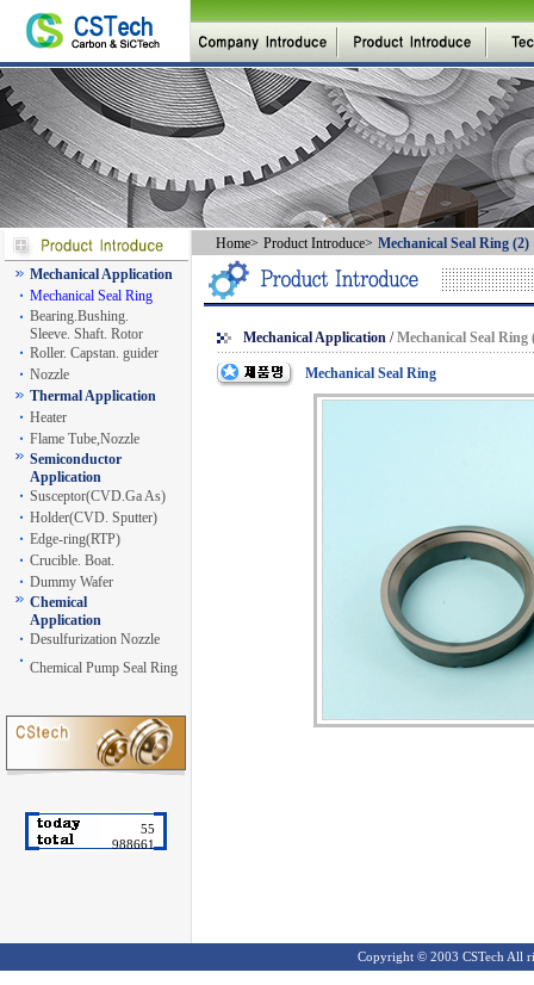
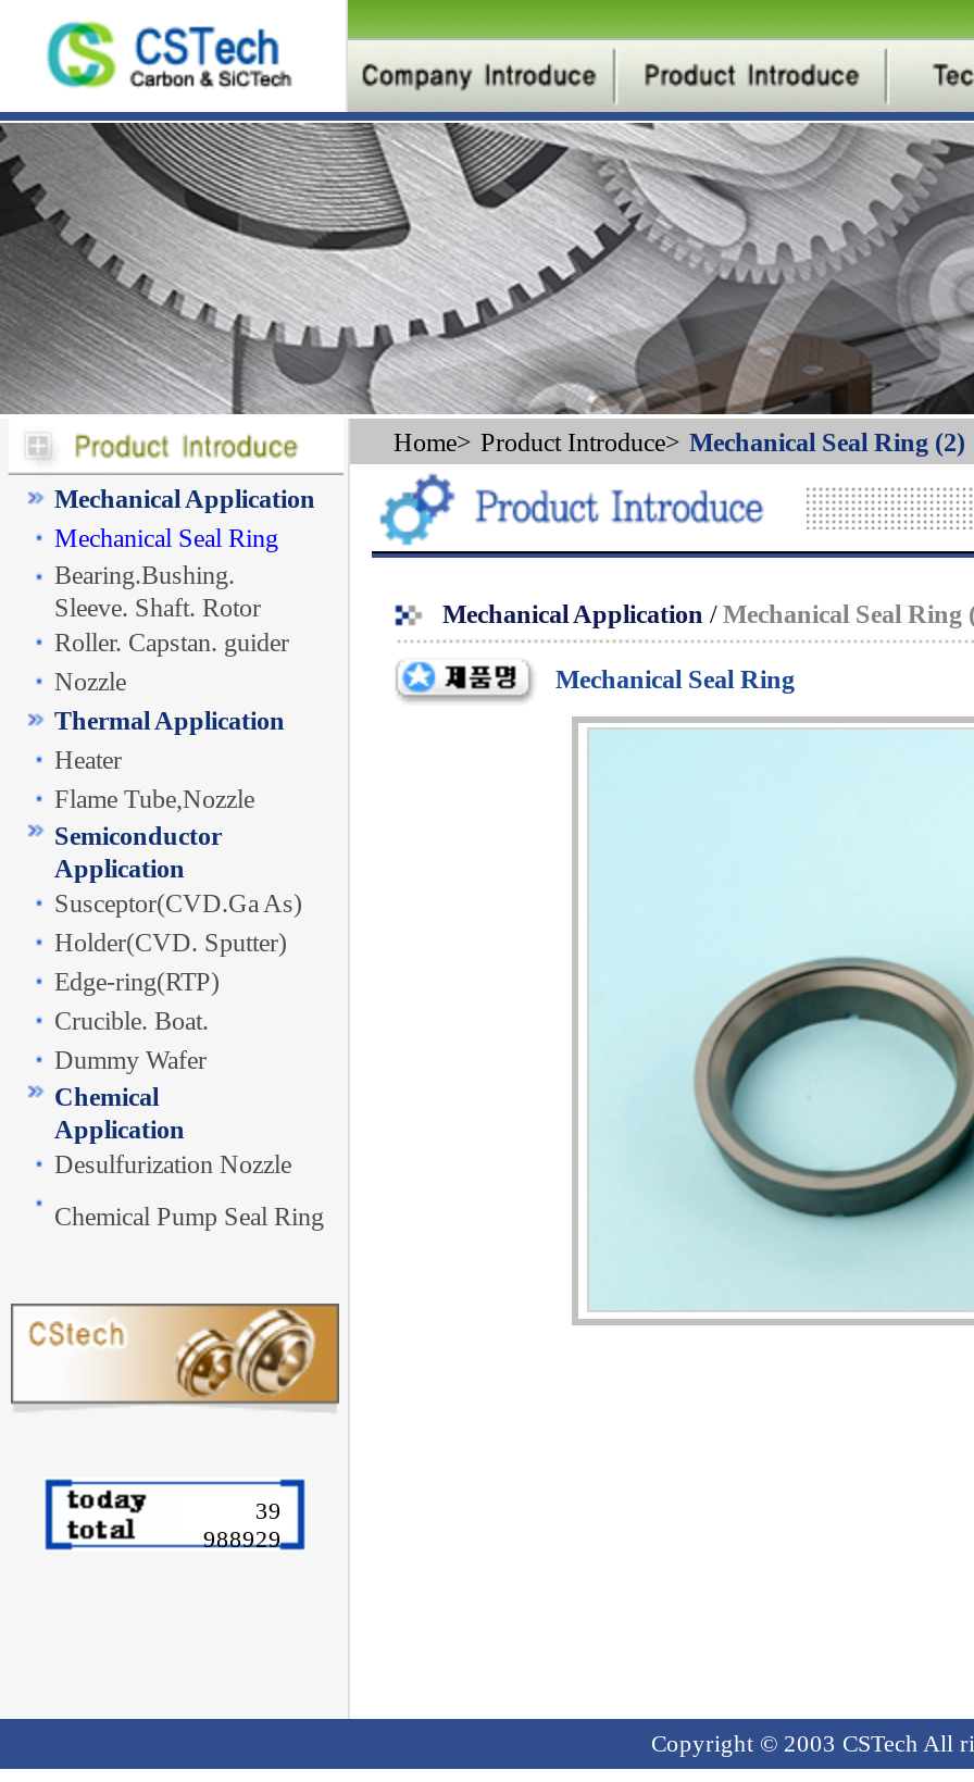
- 55
+ 39

- 988661
+ 988929
